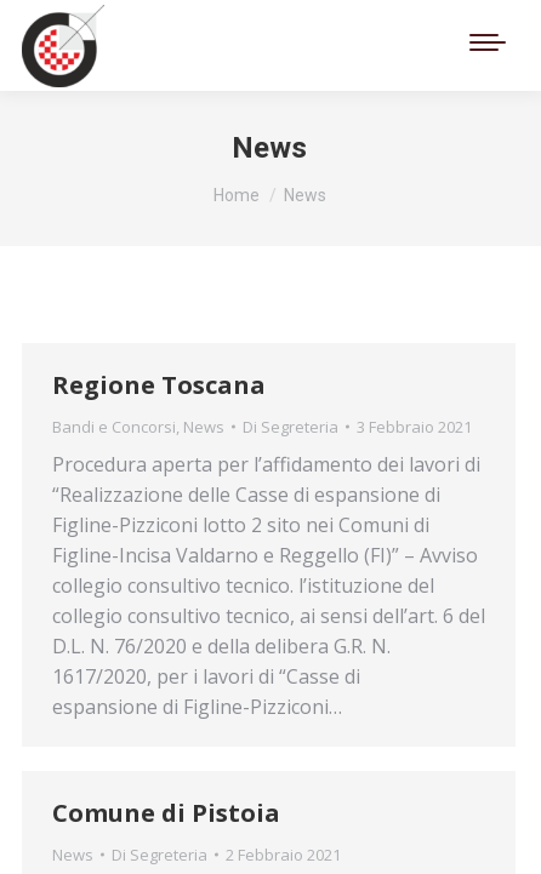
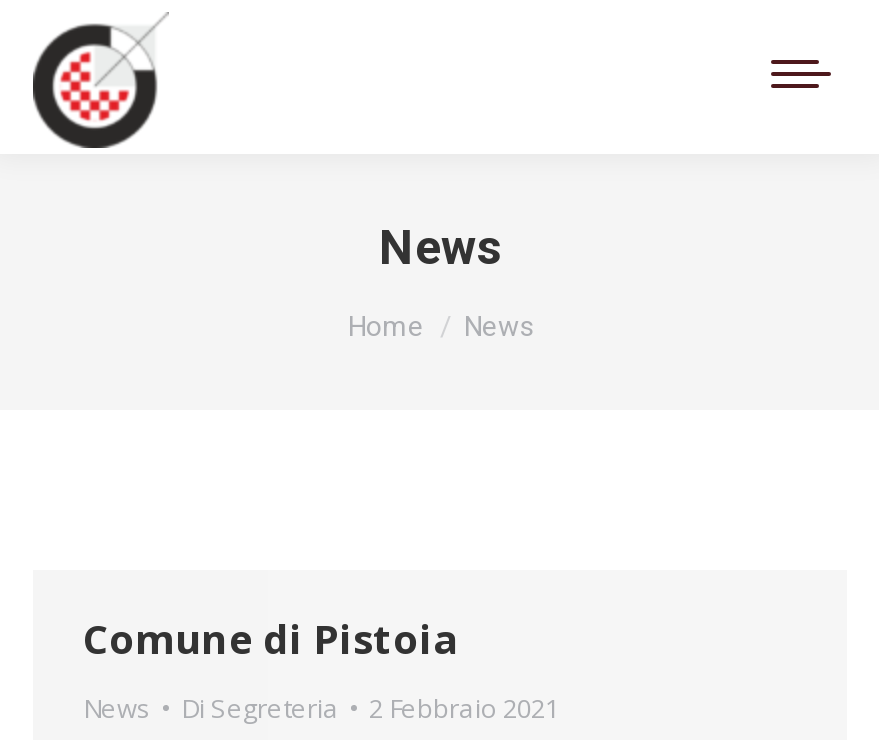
- Regione Toscana
- Bandi e Concorsi, News
- Di Segreteria
- 3 Febbraio 2021
- Procedura aperta per l’affidamento dei lavori di
- “Realizzazione delle Casse di espansione di
- Figline-Pizziconi lotto 2 sito nei Comuni di
- Figline-Incisa Valdarno e Reggello (FI)” – Avviso
- collegio consultivo tecnico. l’istituzione del
- collegio consultivo tecnico, ai sensi dell’art. 6 del
- D.L. N. 76/2020 e della delibera G.R. N.
- 1617/2020, per i lavori di “Casse di
- espansione di Figline-Pizziconi…
